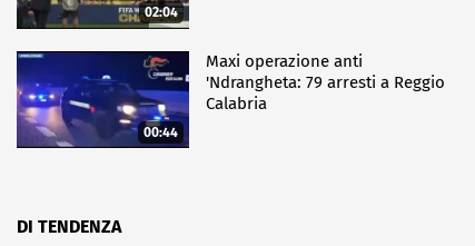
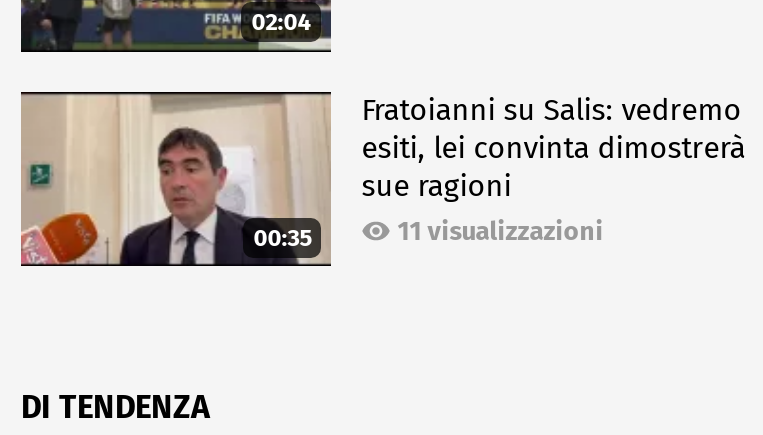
- [image]
- 00:44
+ [image]
+ 00:35

- Maxi operazione anti
- 'Ndrangheta: 79 arresti a Reggio
- Calabria
+ Fratoianni su Salis: vedremo
+ esiti, lei convinta dimostrerà
+ sue ragioni
+ 11 visualizzazioni
